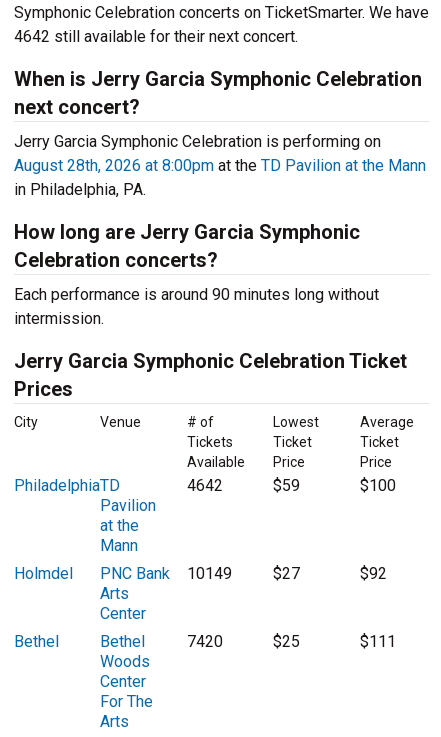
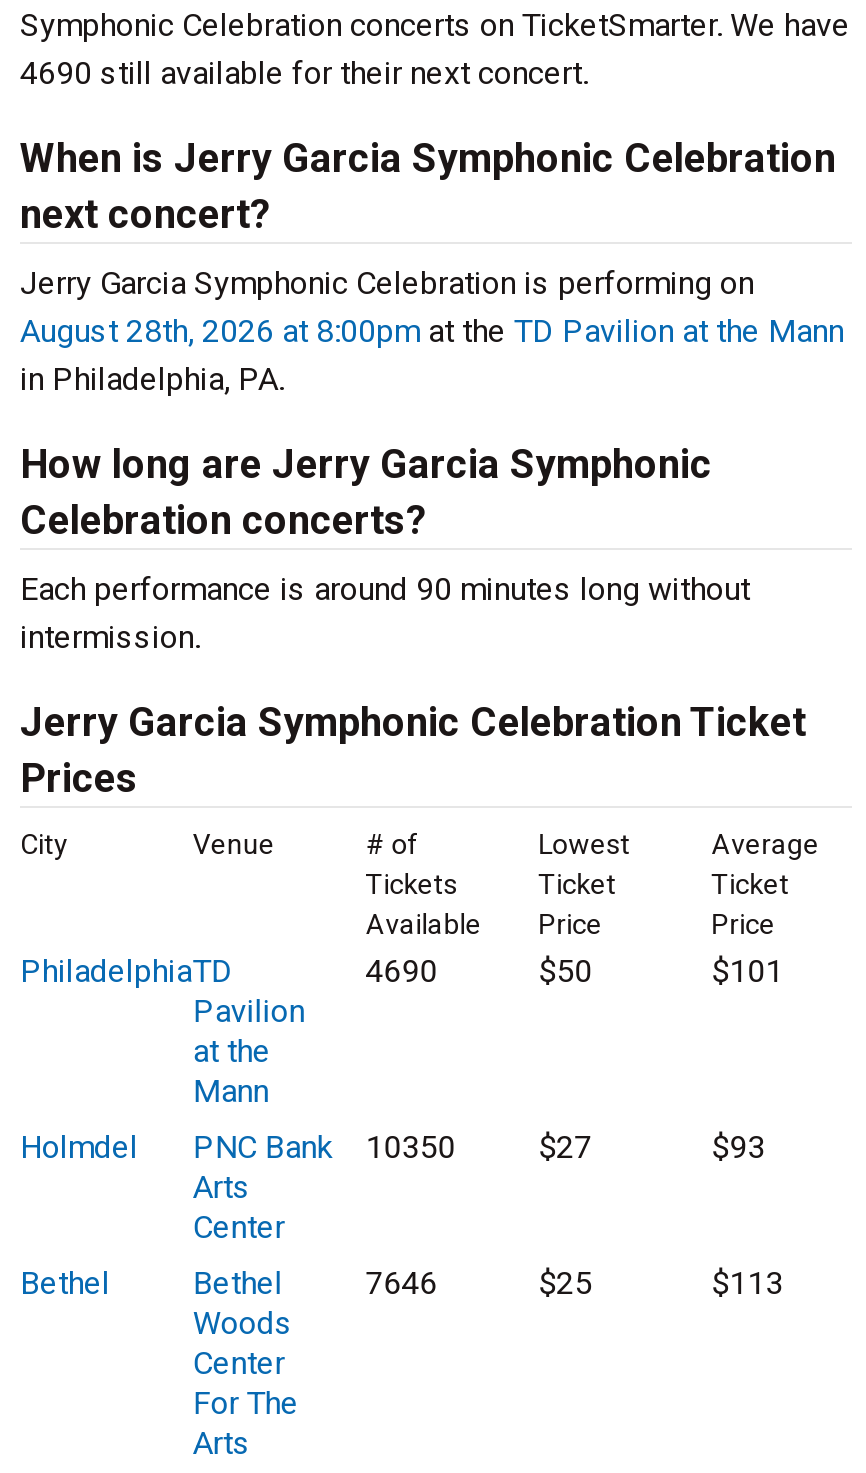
- 4642 still available for their next concert.
+ 4690 still available for their next concert.

- 4642
+ 4690

- $59
+ $50

- $100
+ $101

- Holmdel PNC Bank 10149
+ Holmdel PNC Bank 10350

- $92
+ $93

- 7420
+ 7646

- $111
+ $113
